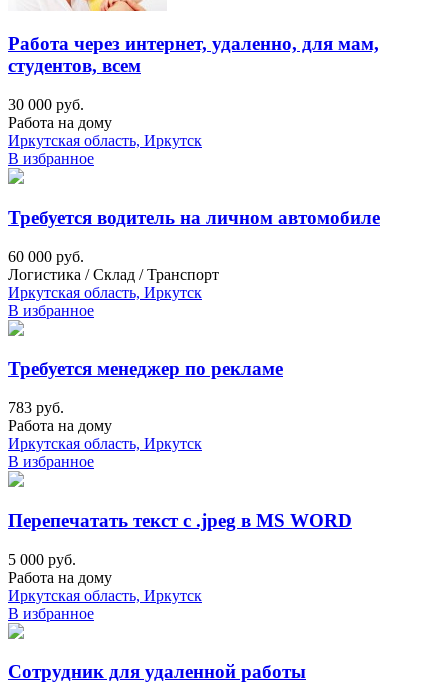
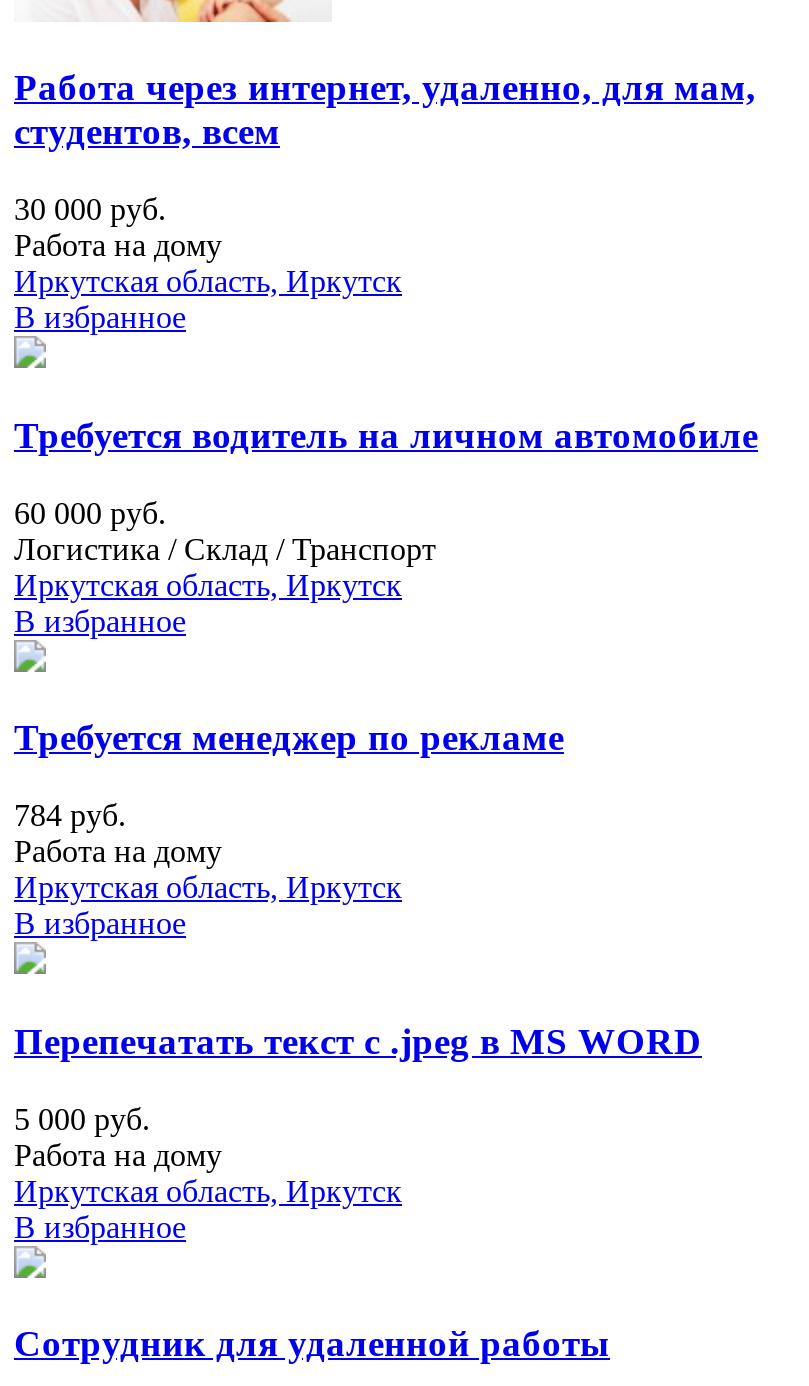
- 783 руб.
+ 784 руб.
